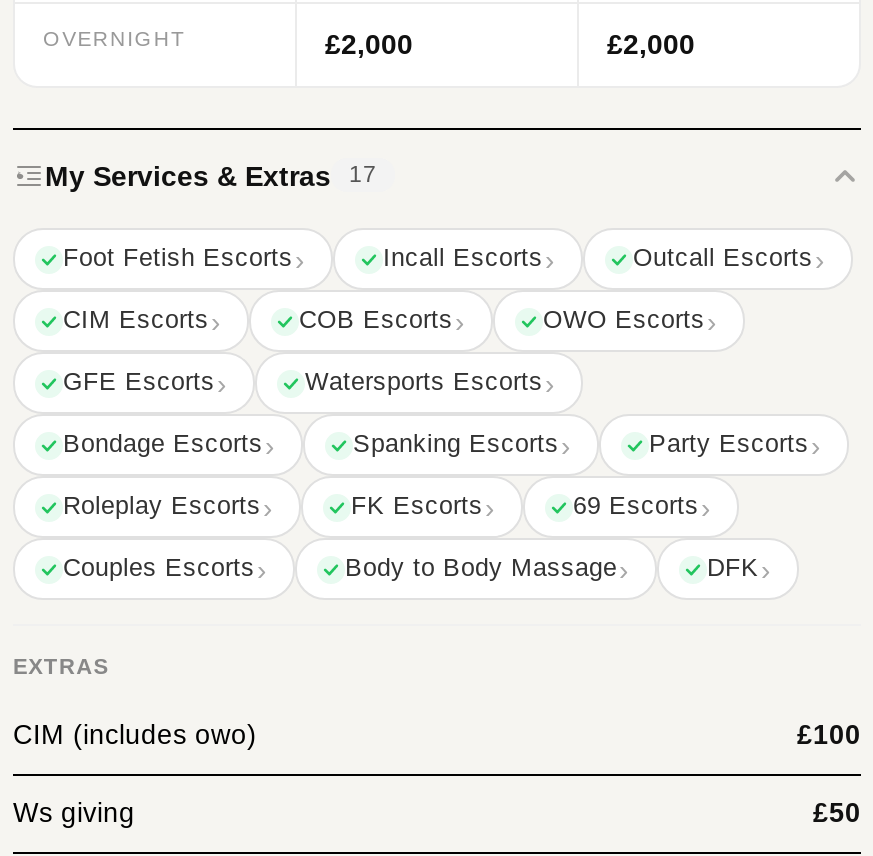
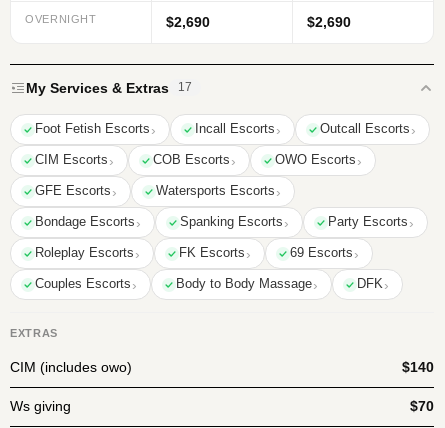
- £2,000
+ $2,690

- £2,000
+ $2,690

- £100
+ $140

- £50
+ $70
